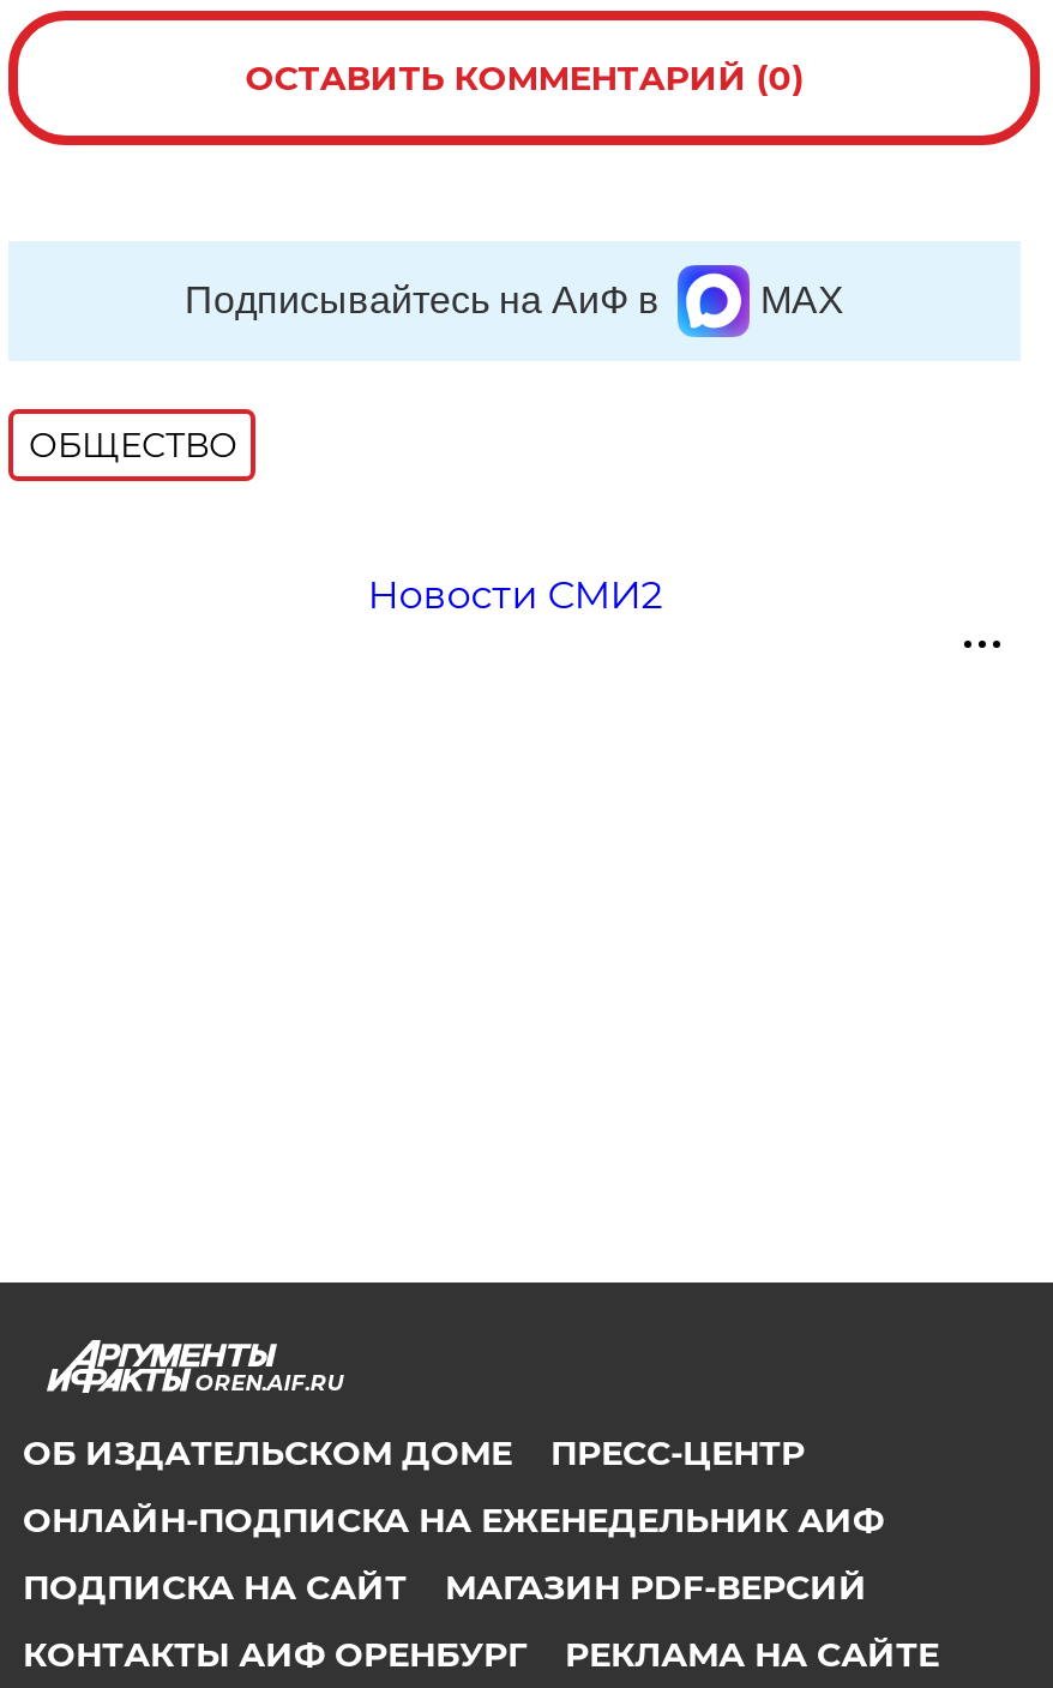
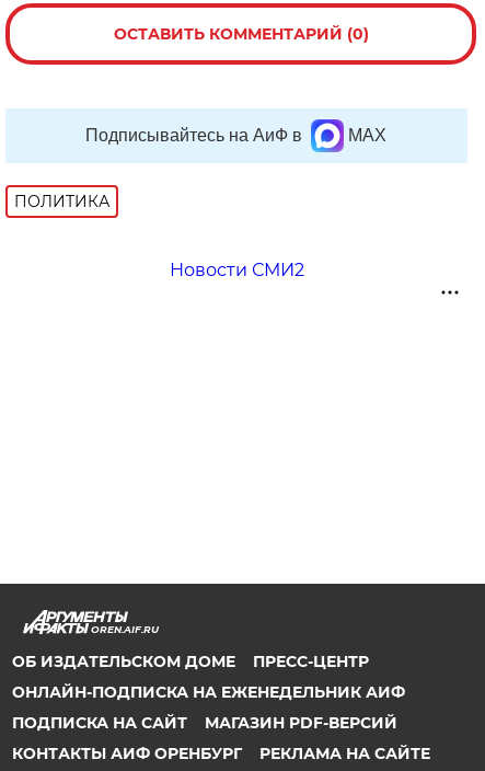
- ОБЩЕСТВО
+ ПОЛИТИКА
